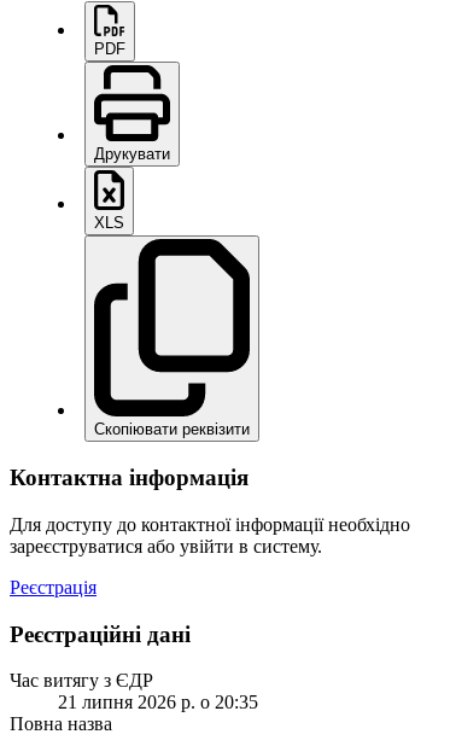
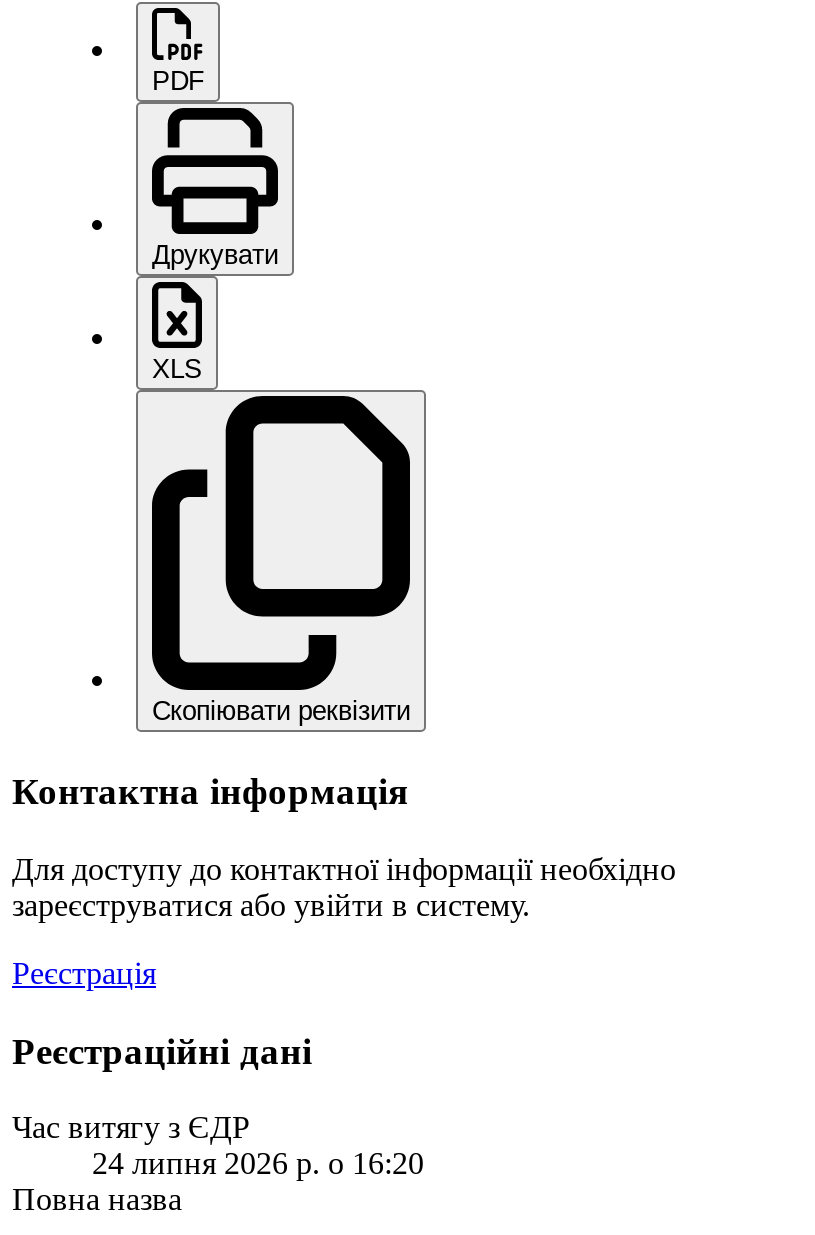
- 21 липня 2026 р. о 20:35
+ 24 липня 2026 р. о 16:20
